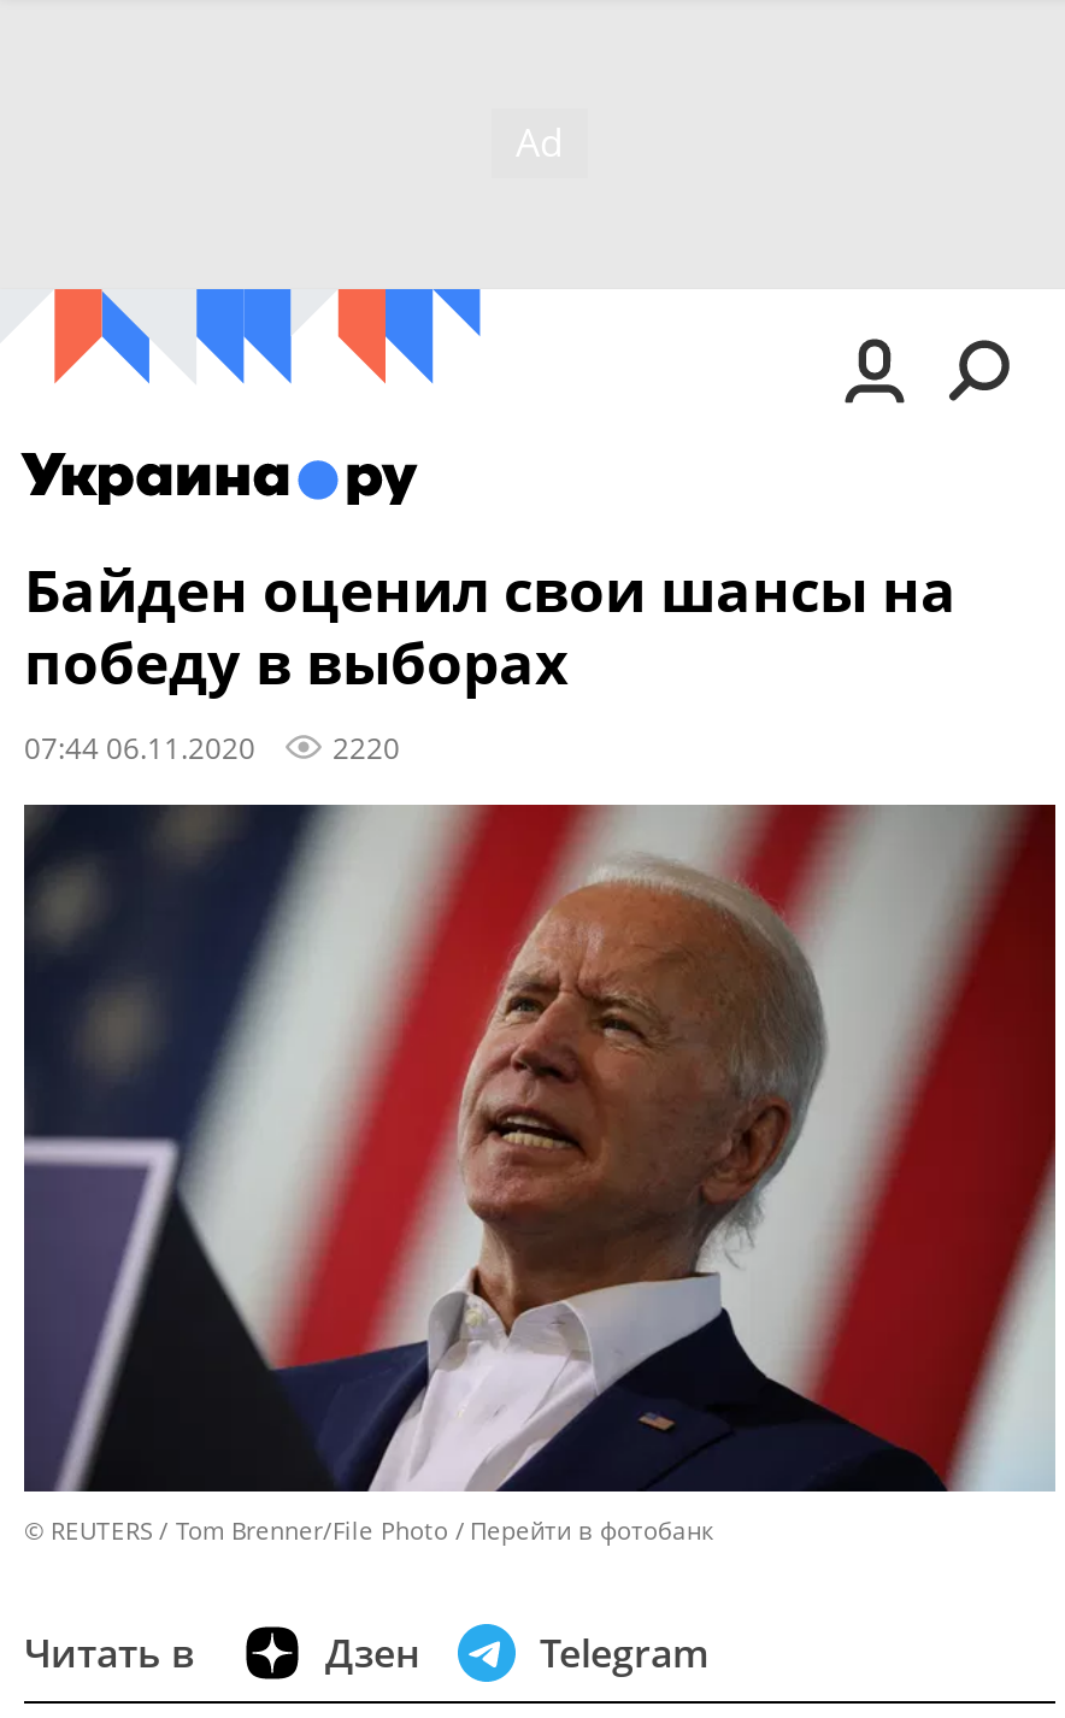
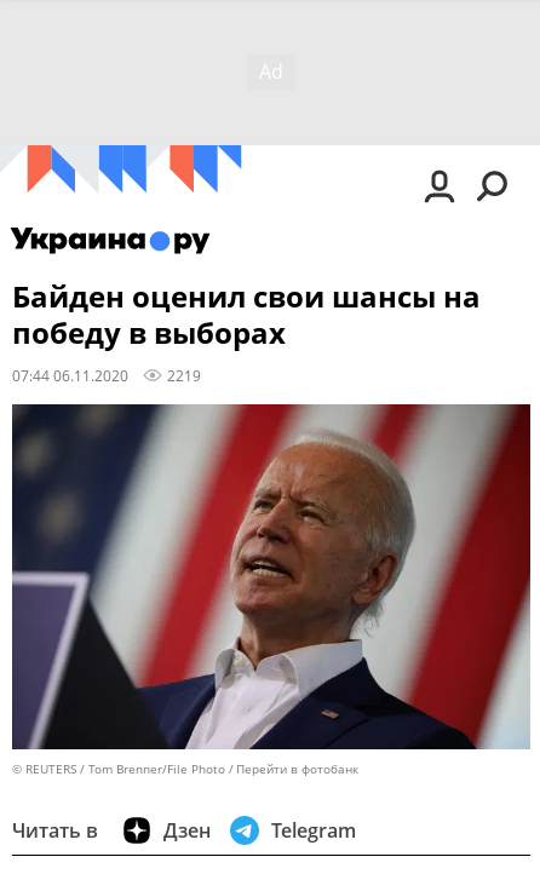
- 07:44 06.11.2020 2220
+ 07:44 06.11.2020 2219
